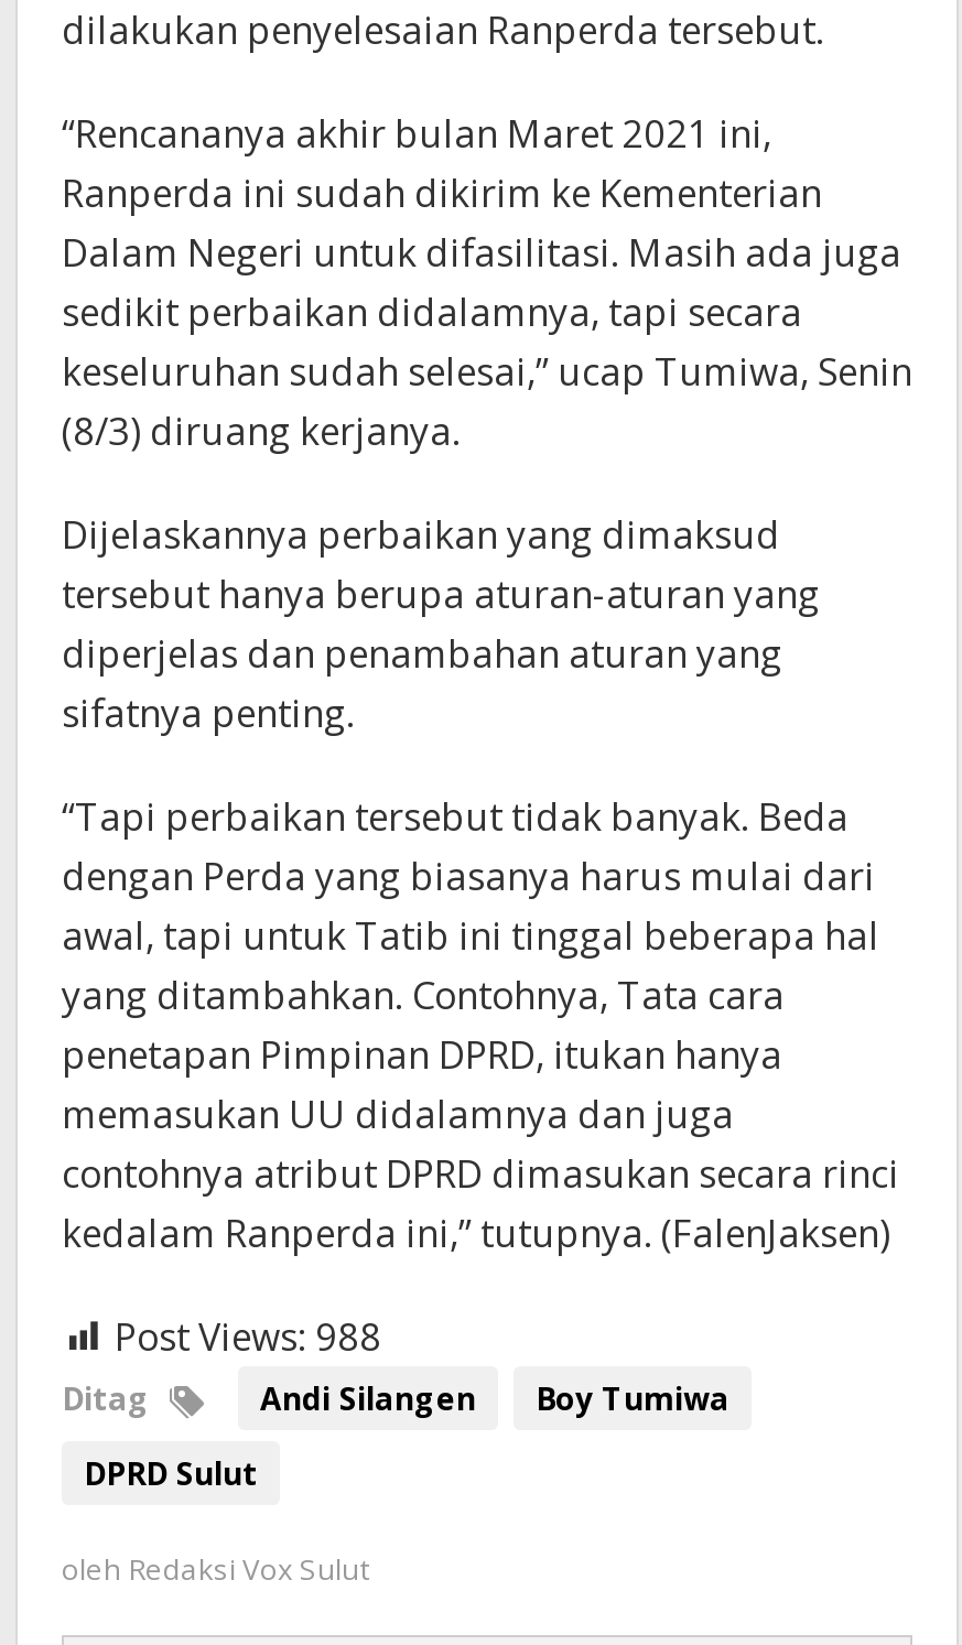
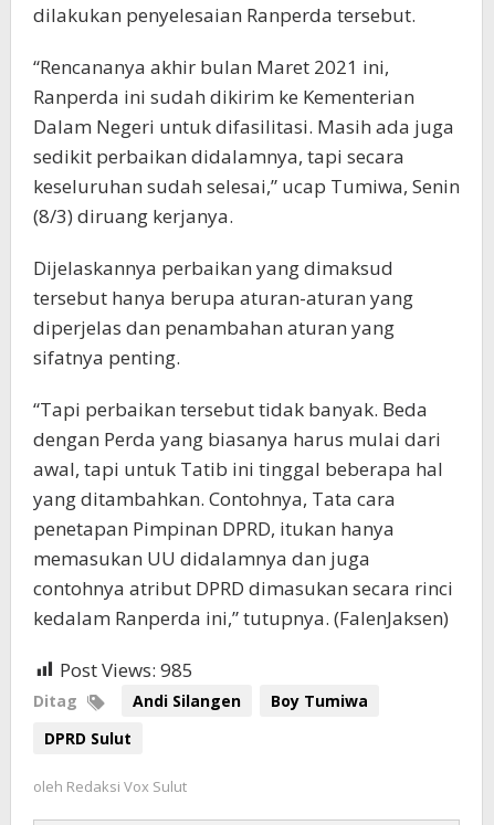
- Post Views: 988
+ Post Views: 985
